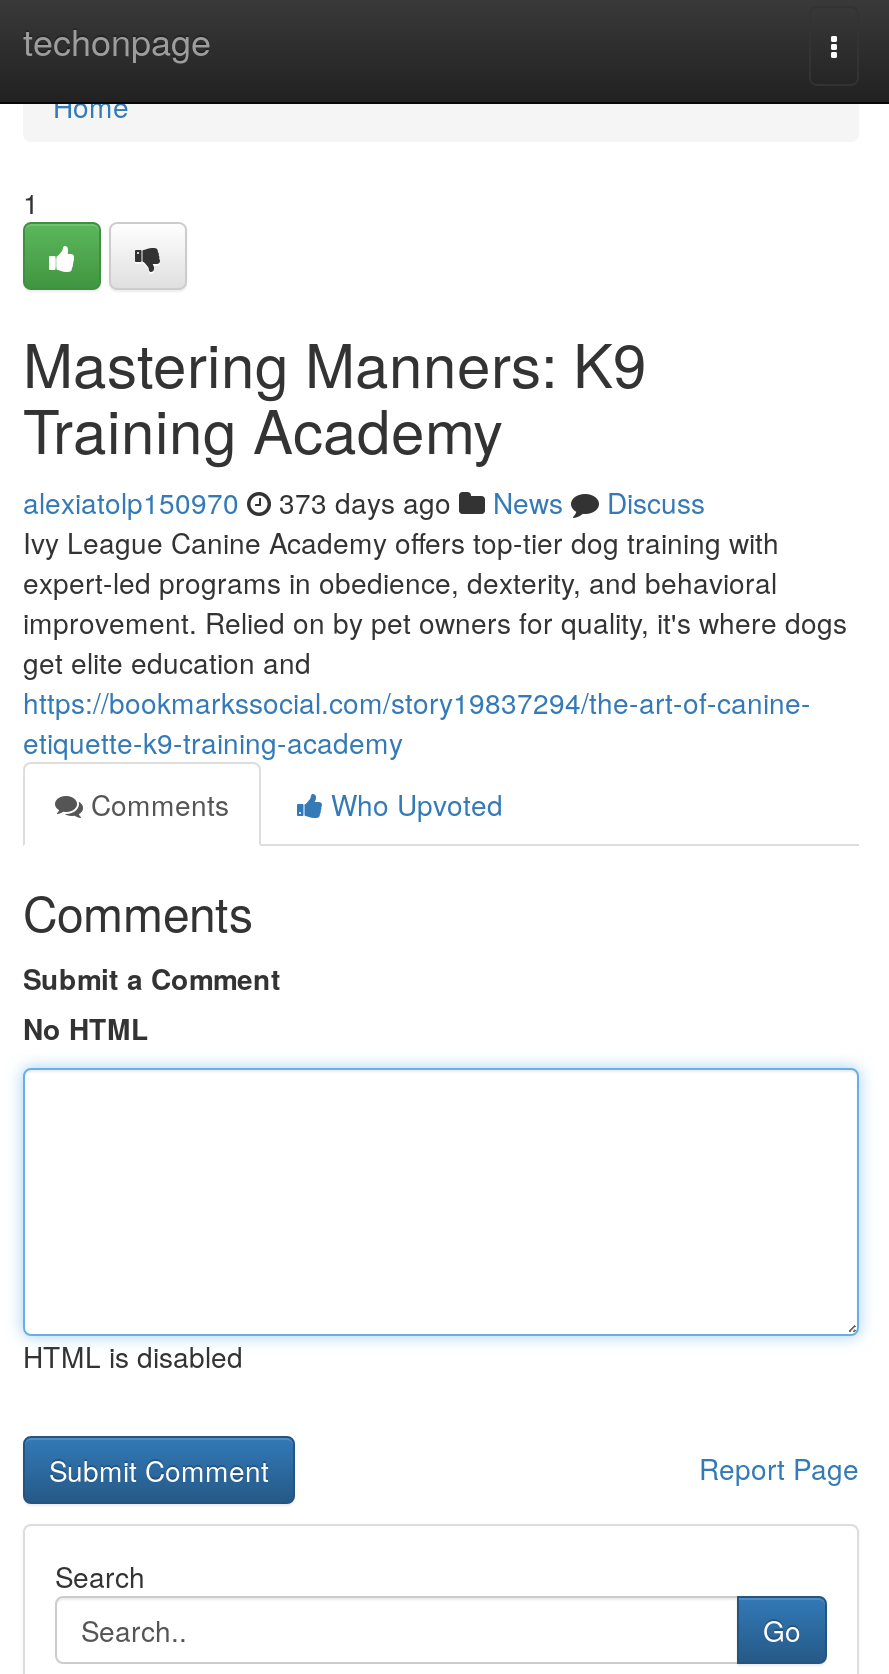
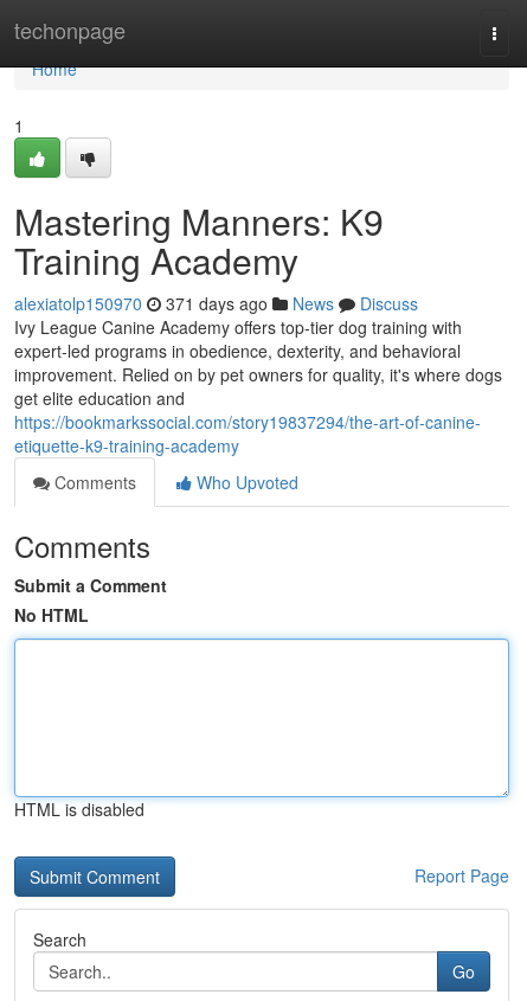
- alexiatolp150970 373 days ago News Discuss
+ alexiatolp150970 371 days ago News Discuss
